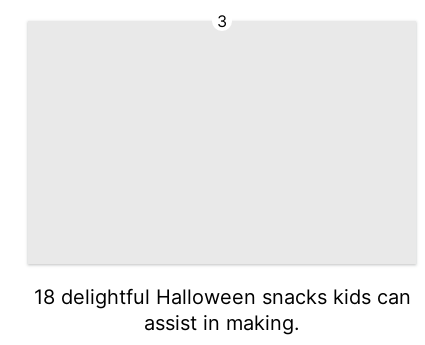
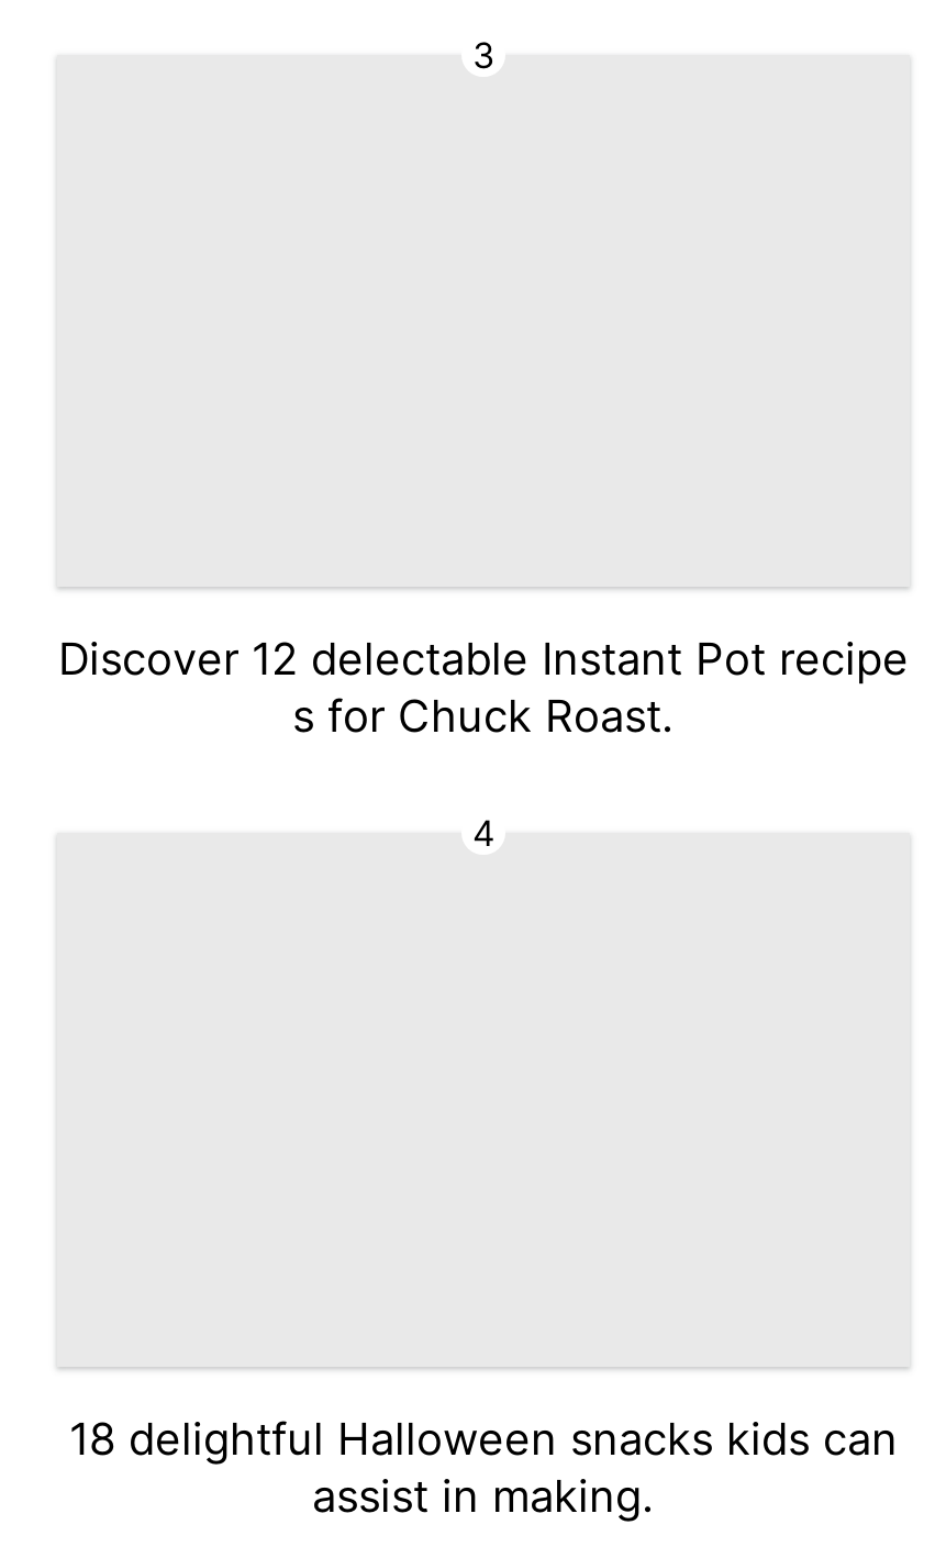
+ Discover 12 delectable Instant Pot recipe
+ s for Chuck Roast.
+ 4
